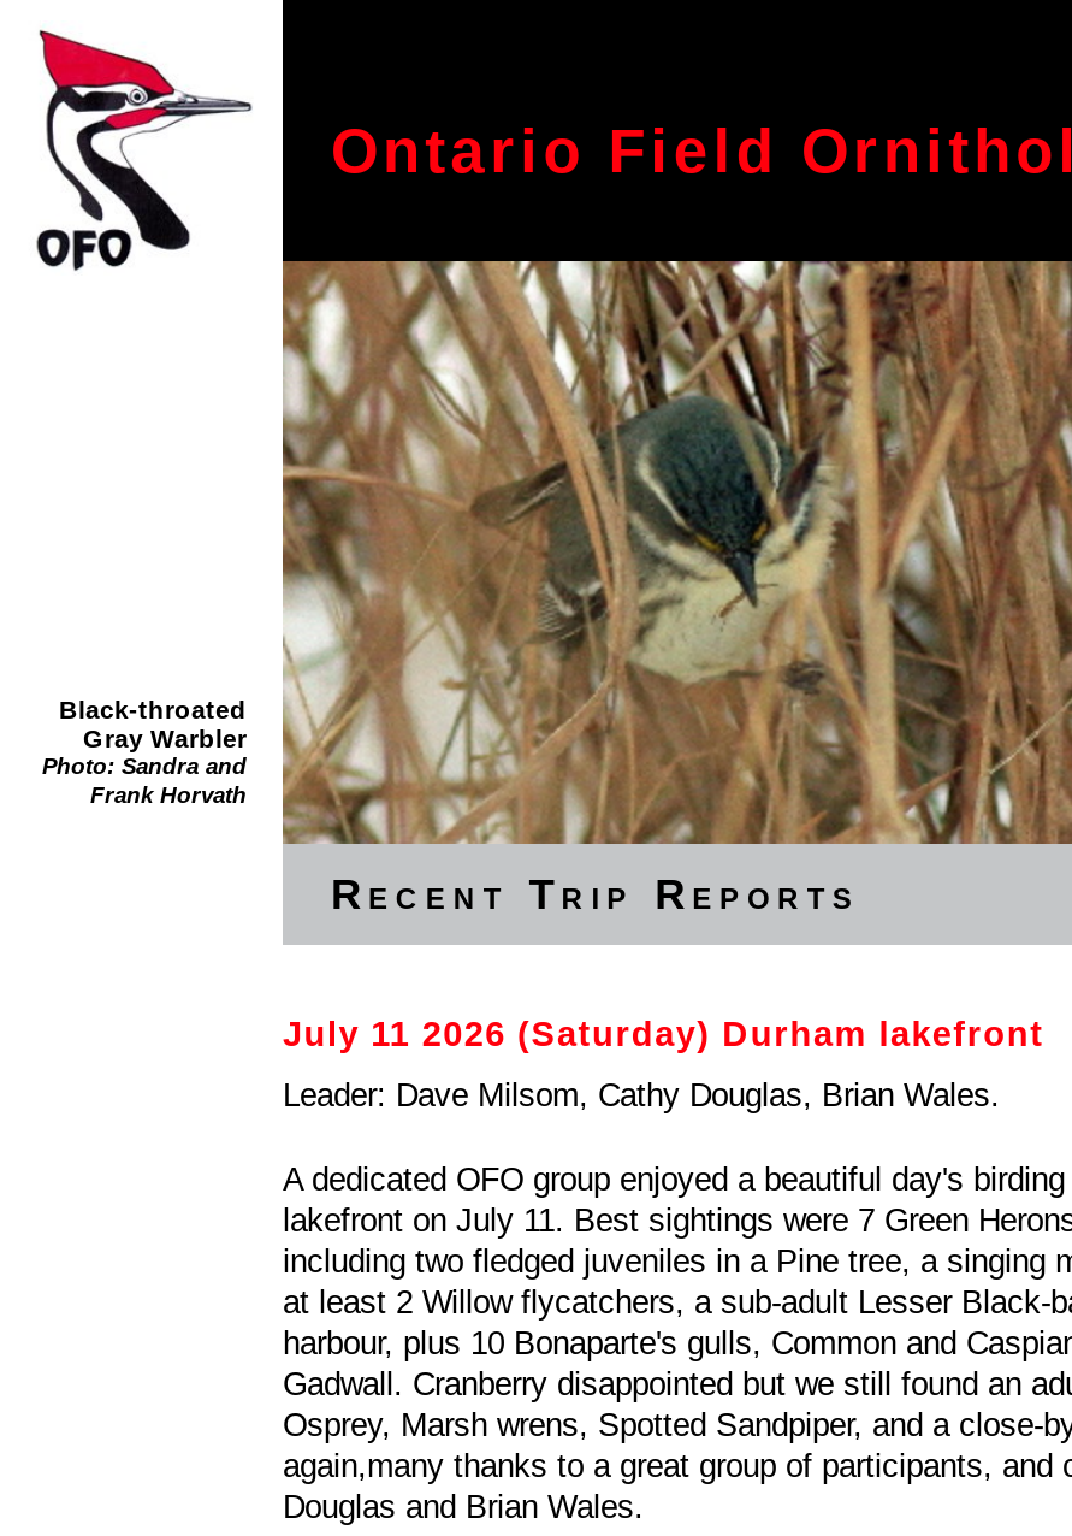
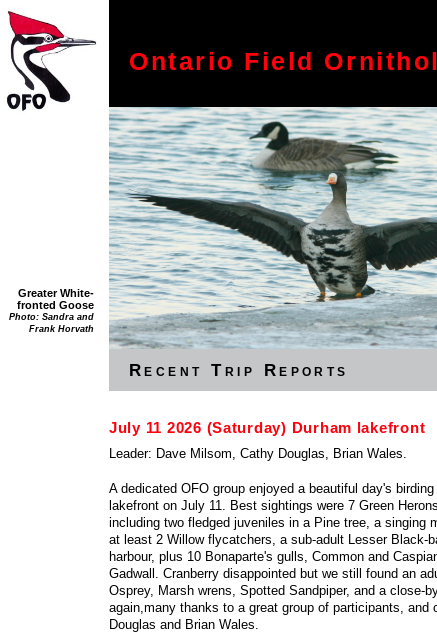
- [image]
- Black-throated
- Gray Warbler
+ [image]
+ Greater White-
+ fronted Goose
